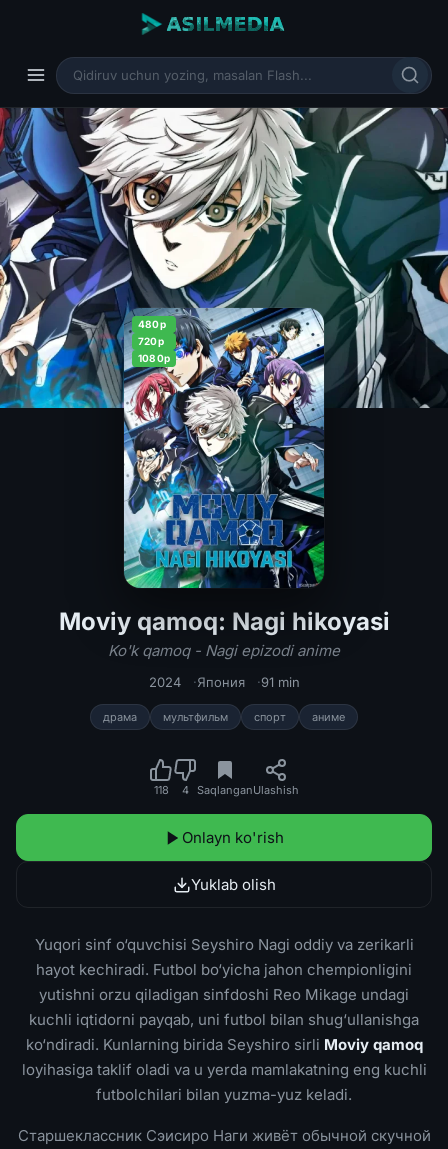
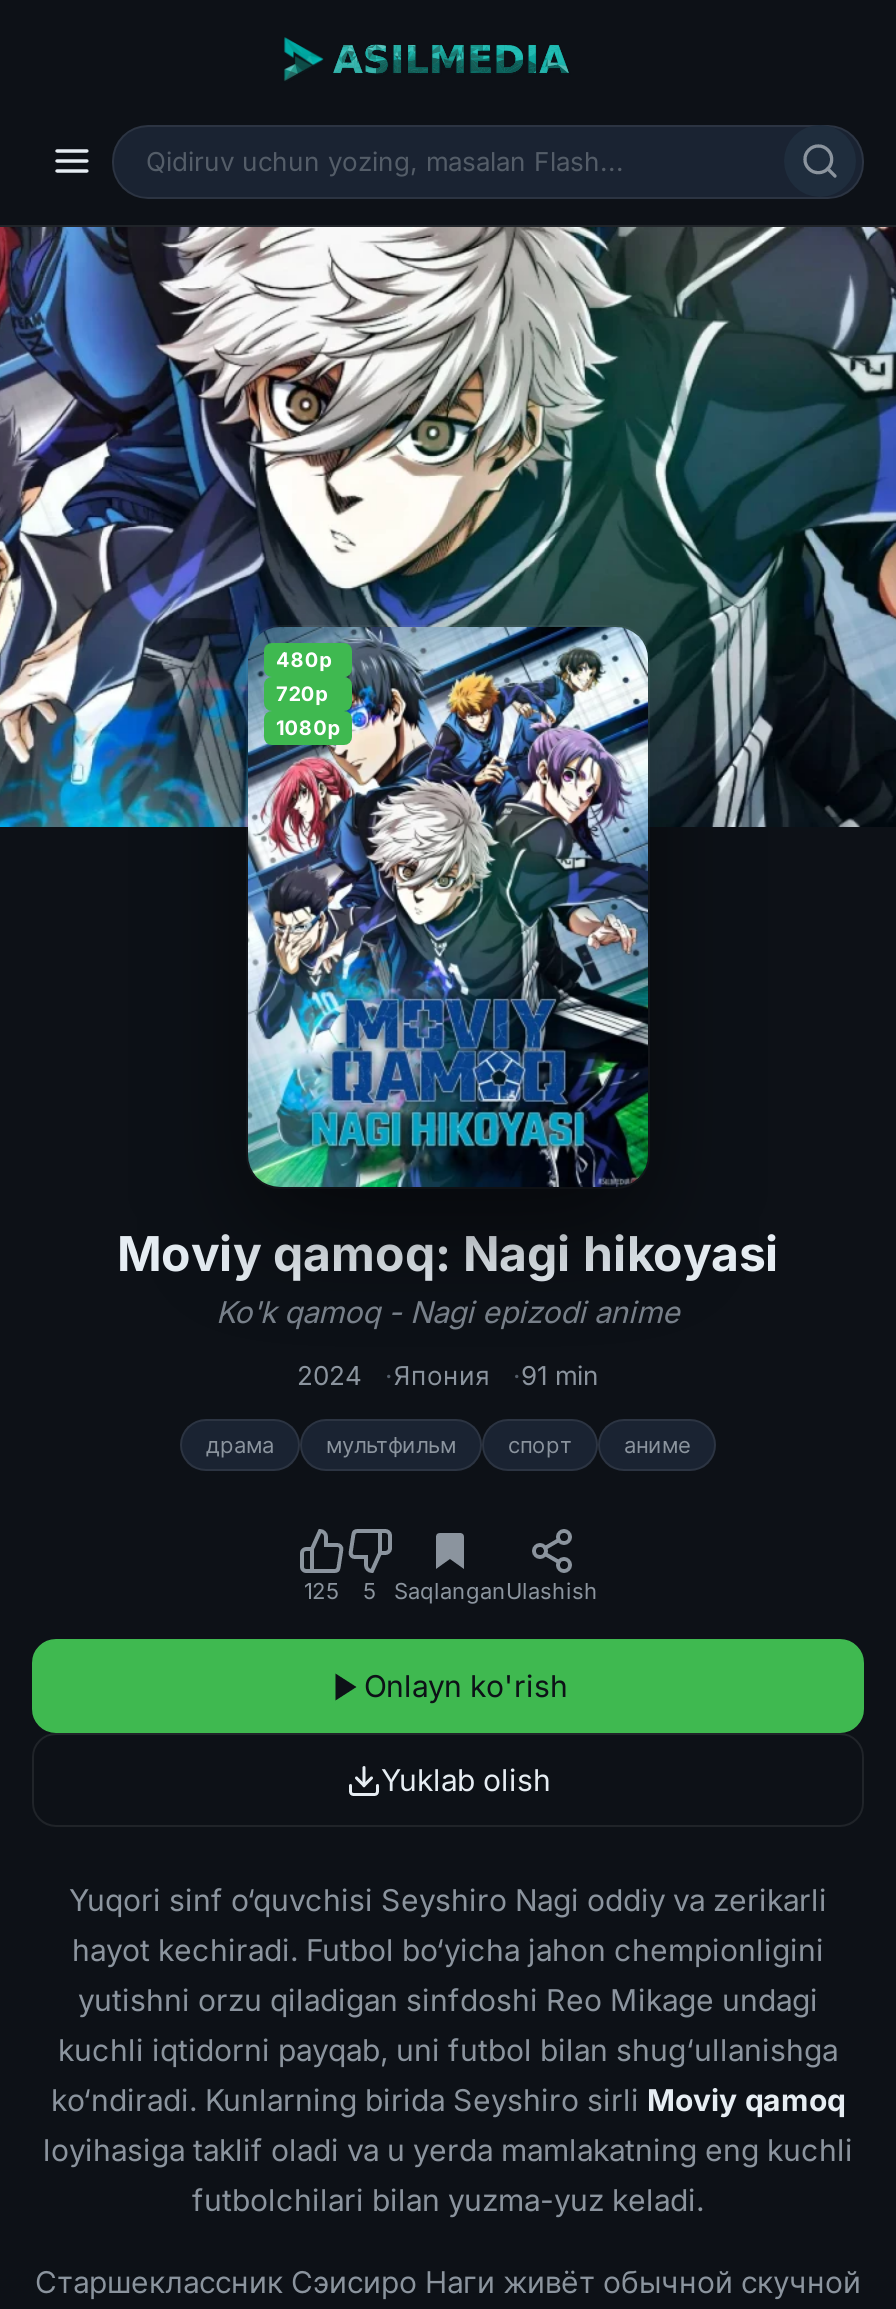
- 118
+ 125

- 4
+ 5
